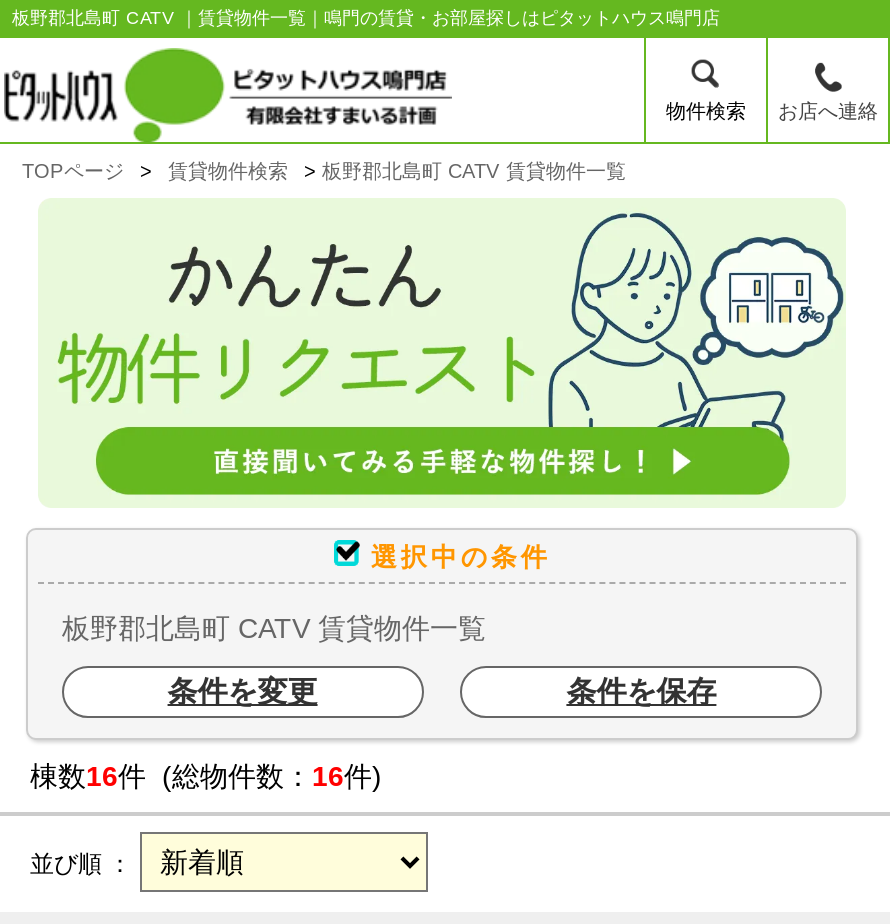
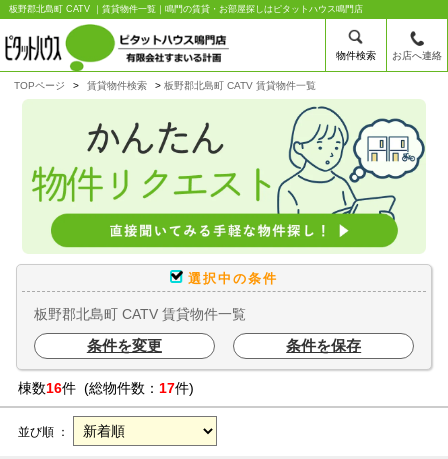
- 棟数16件 (総物件数：16件)
+ 棟数16件 (総物件数：17件)
